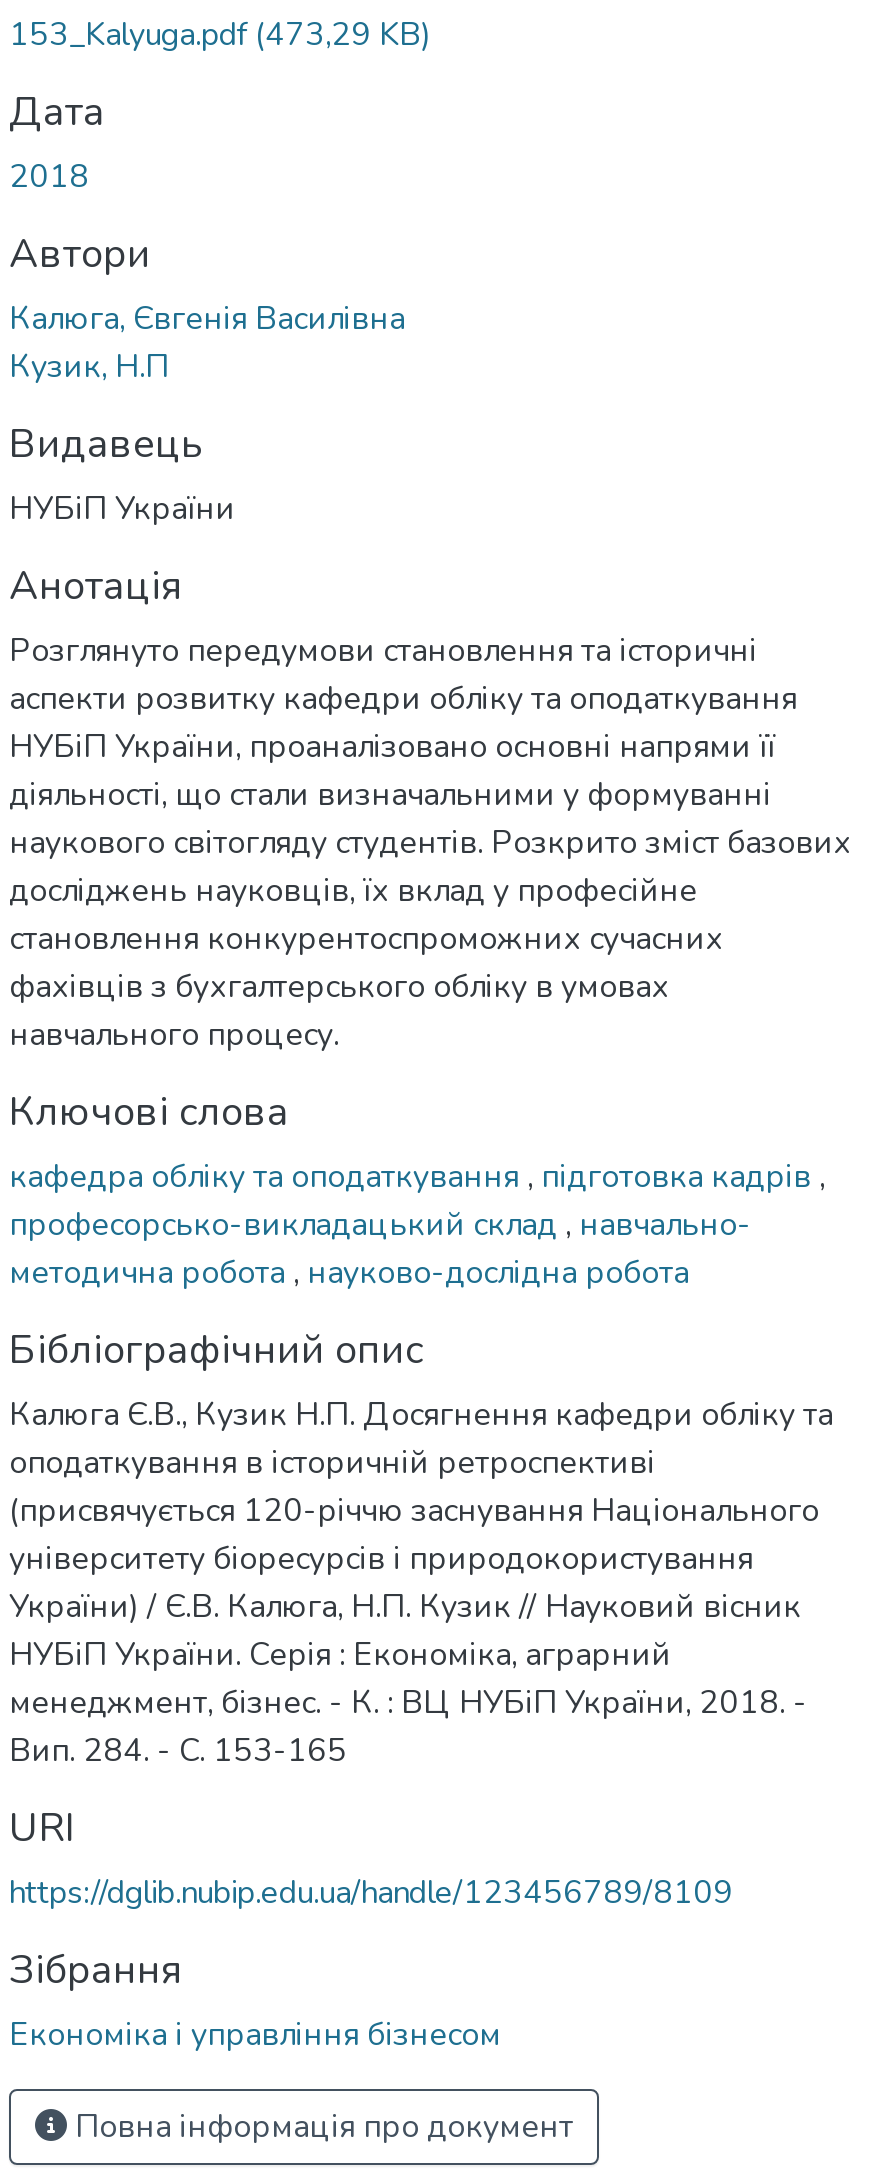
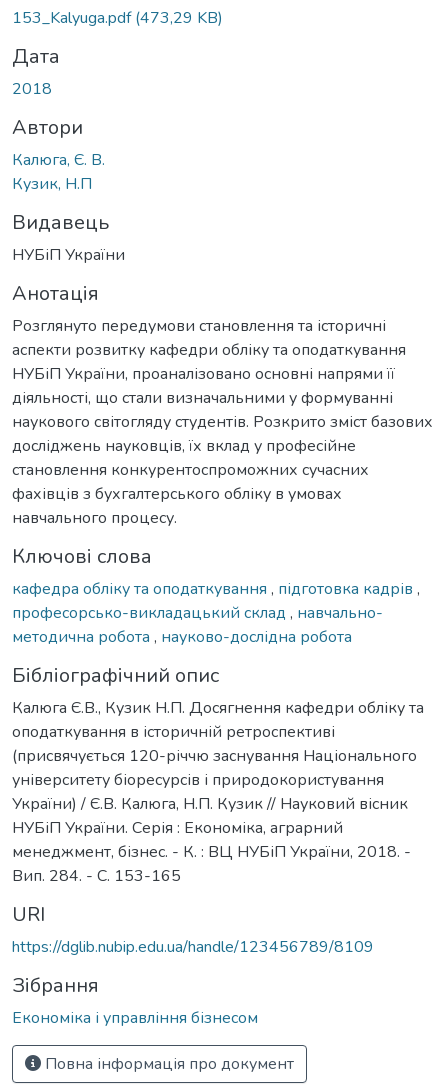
- Калюга, Євгенія Василівна
+ Калюга, Є. В.
